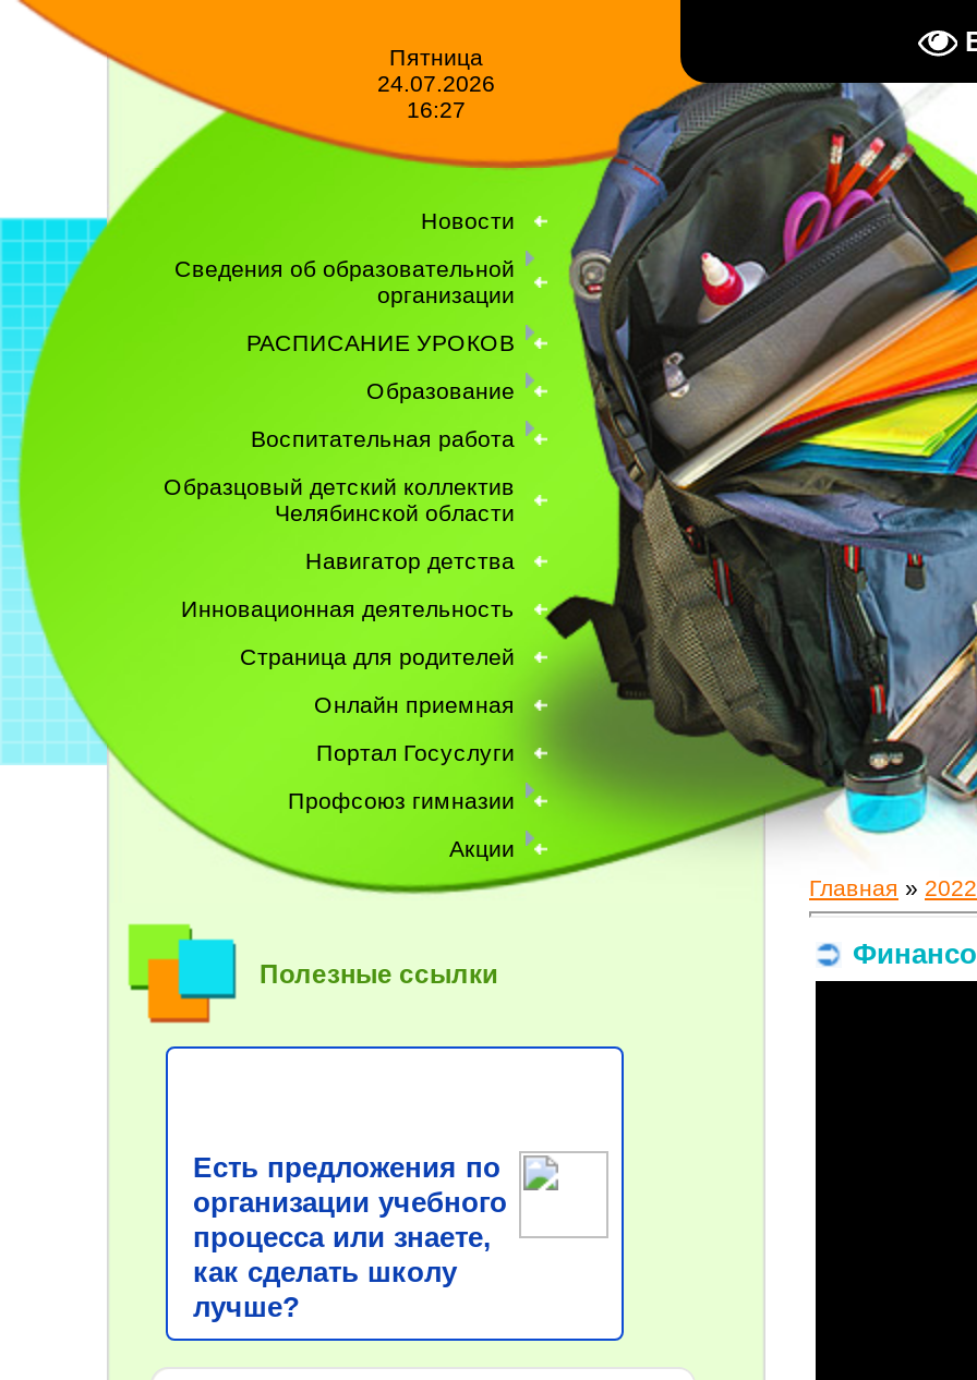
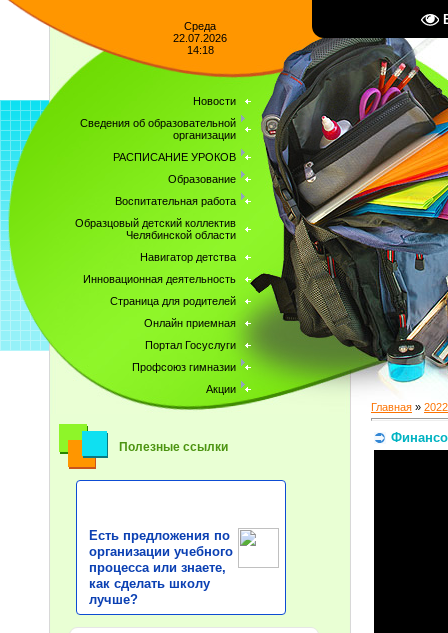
- Пятница
- 24.07.2026
- 16:27
+ Среда
+ 22.07.2026
+ 14:18
